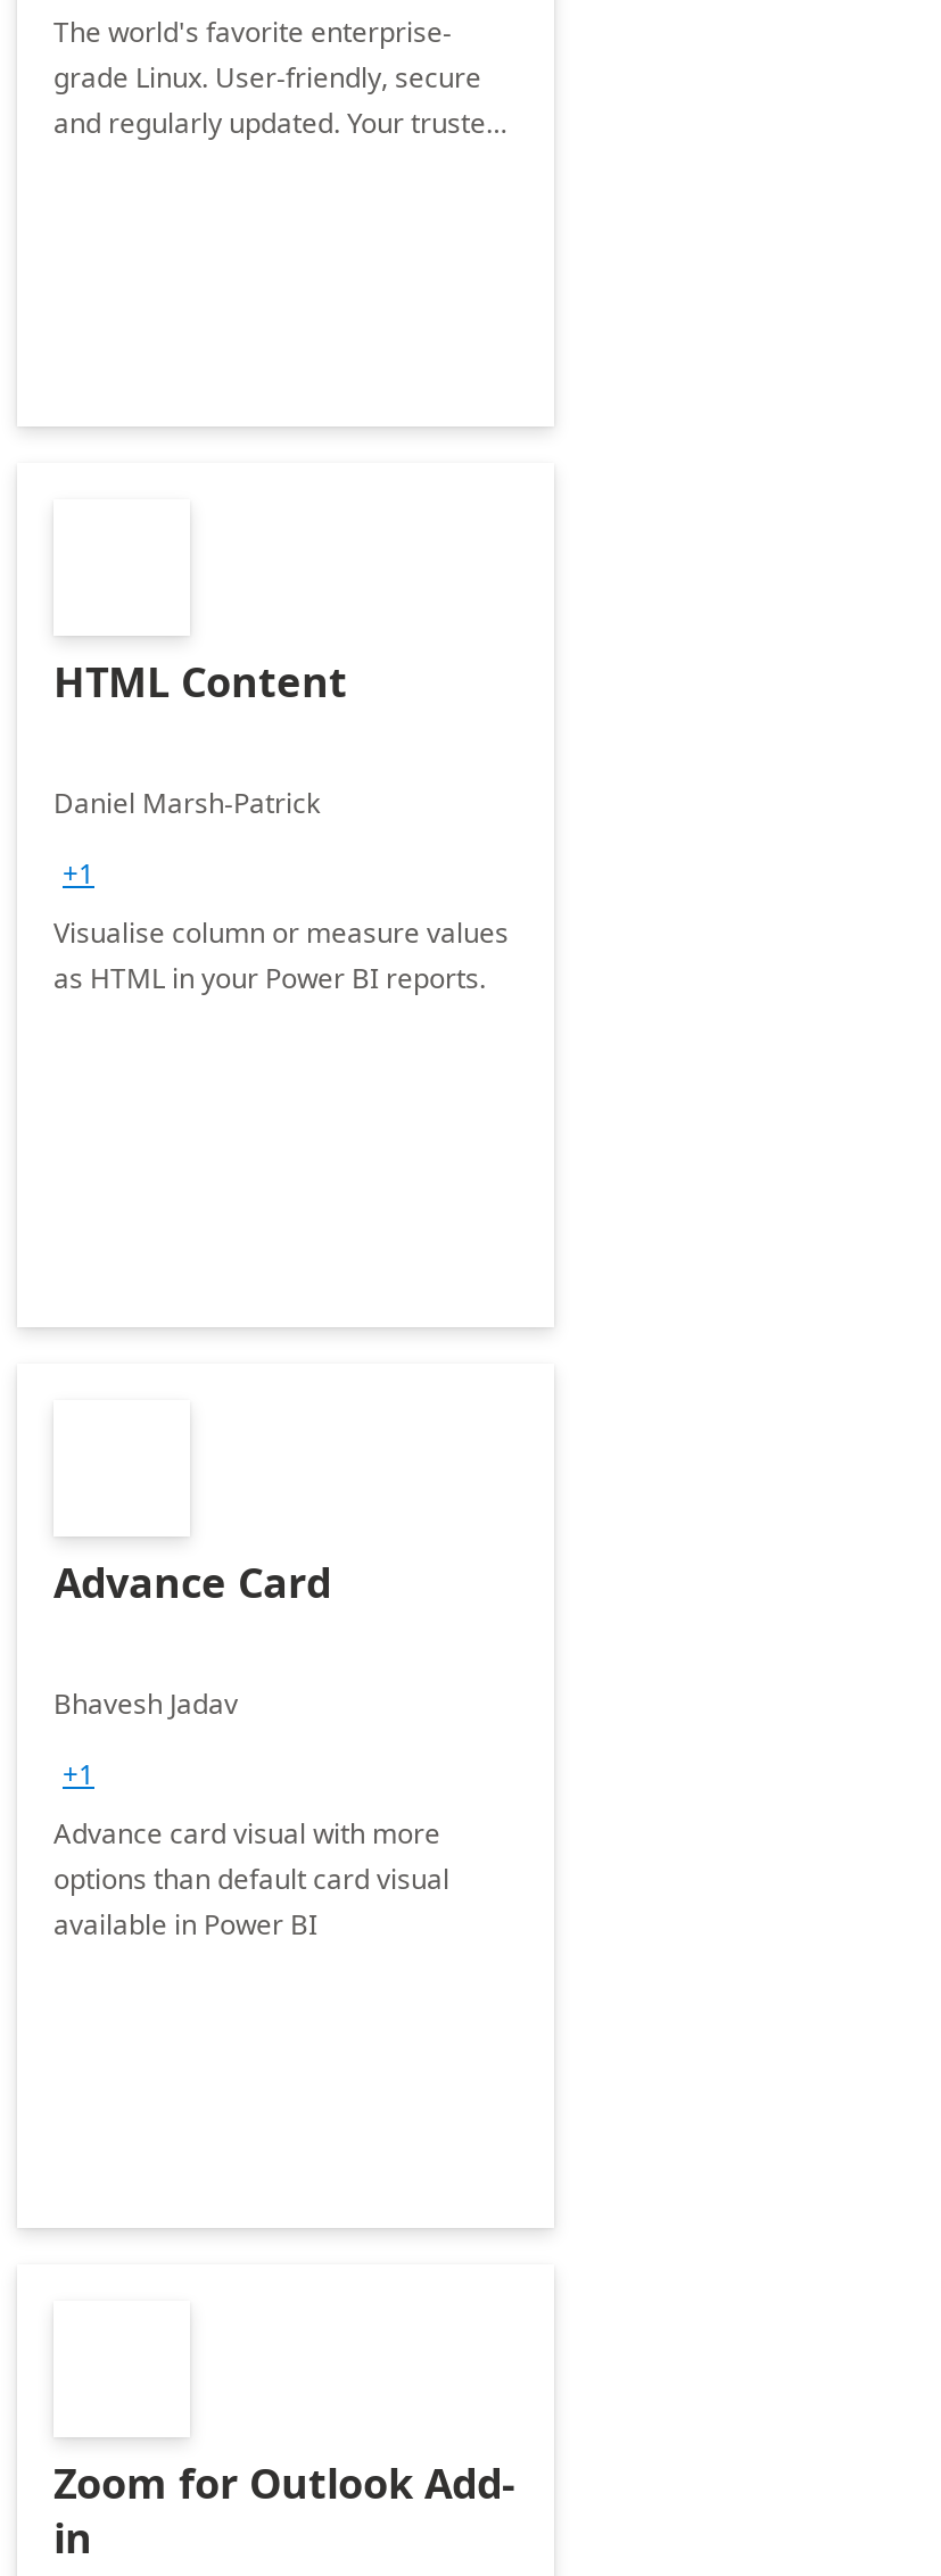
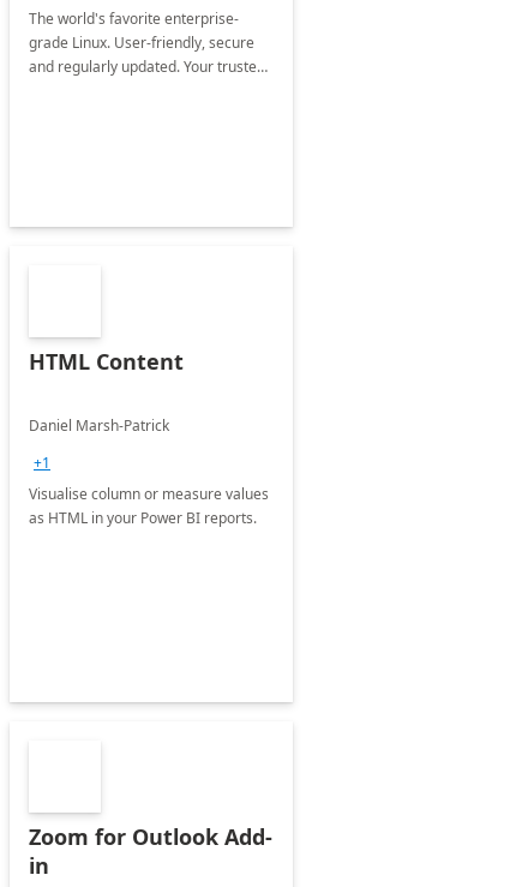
- Advance Card
- Bhavesh Jadav
- +1
- Advance card visual with more
- options than default card visual
- available in Power BI
